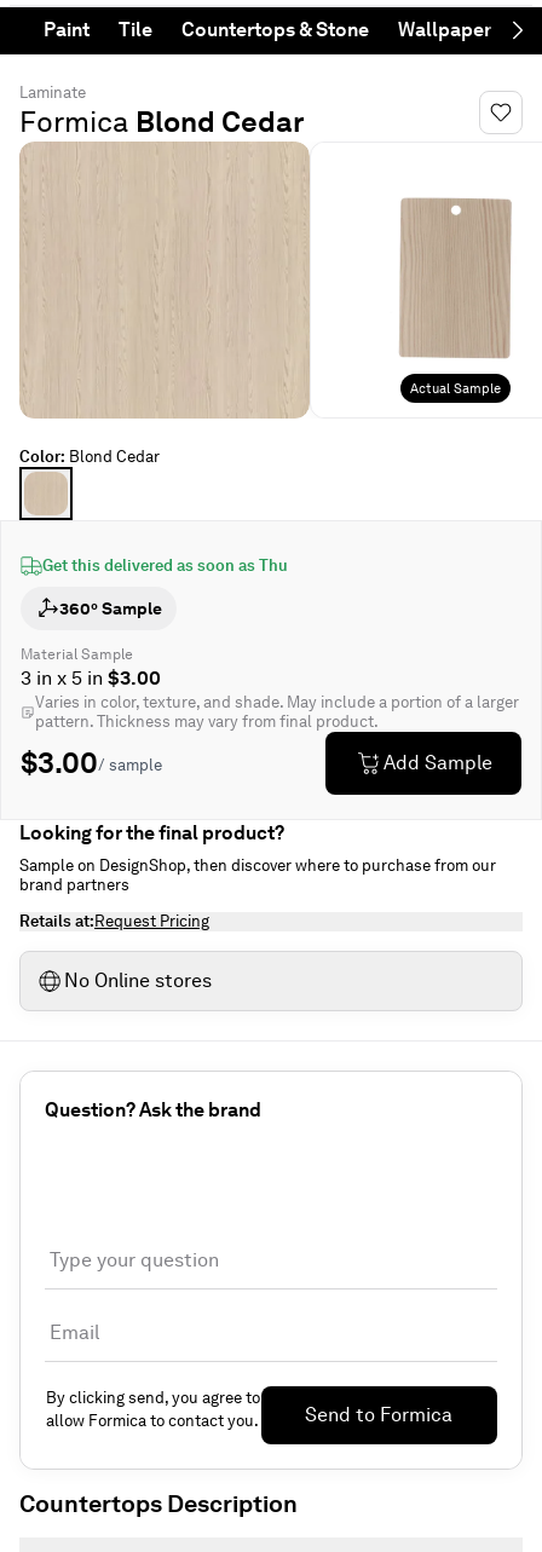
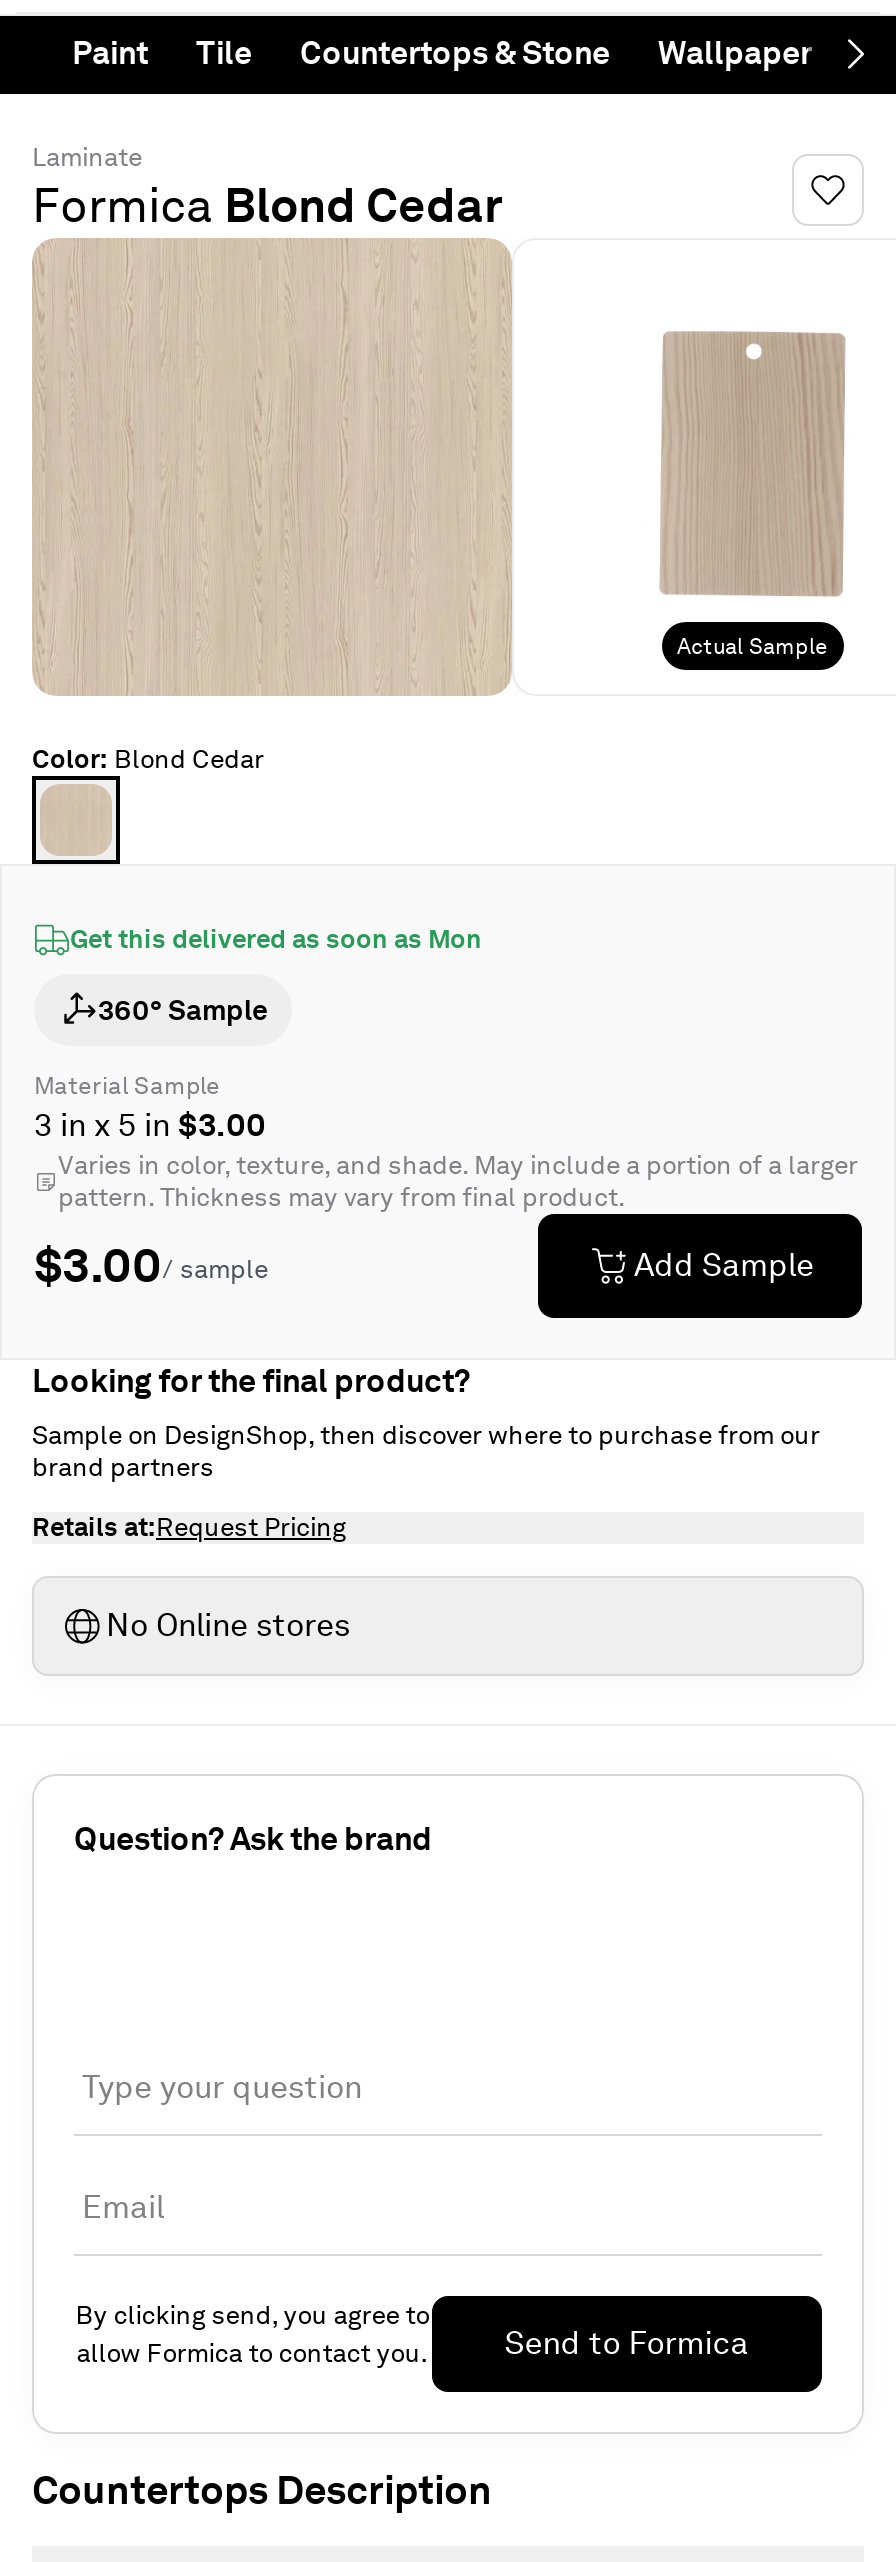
- Get this delivered as soon as Thu
+ Get this delivered as soon as Mon
